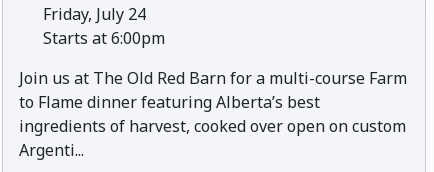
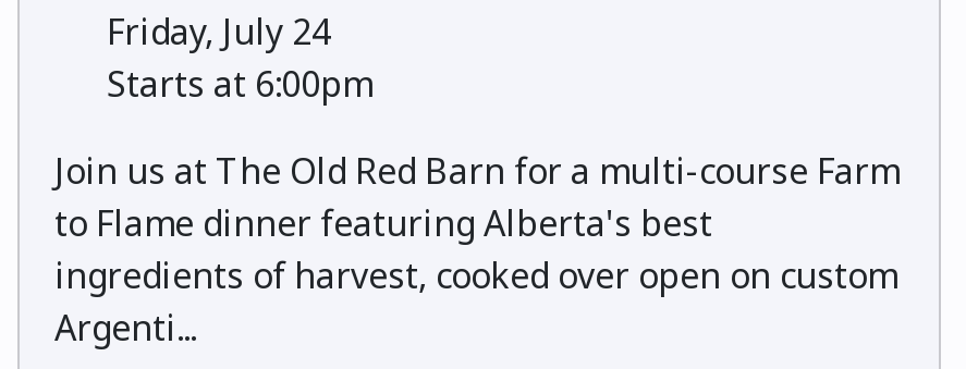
- to Flame dinner featuring Alberta’s best
+ to Flame dinner featuring Alberta's best
